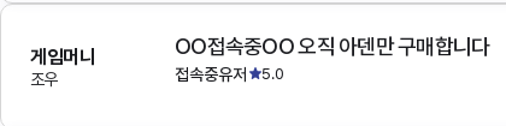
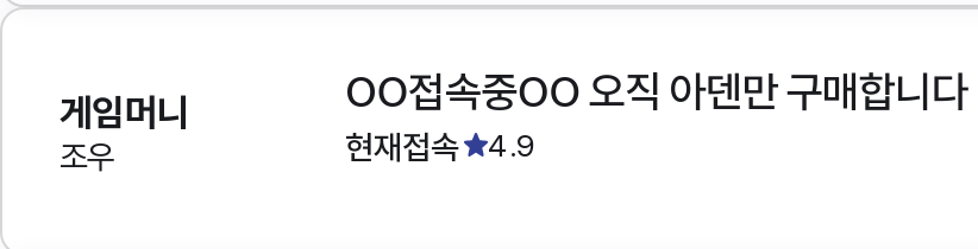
- 접속중유저
- 5.0
+ 현재접속
+ 4.9
